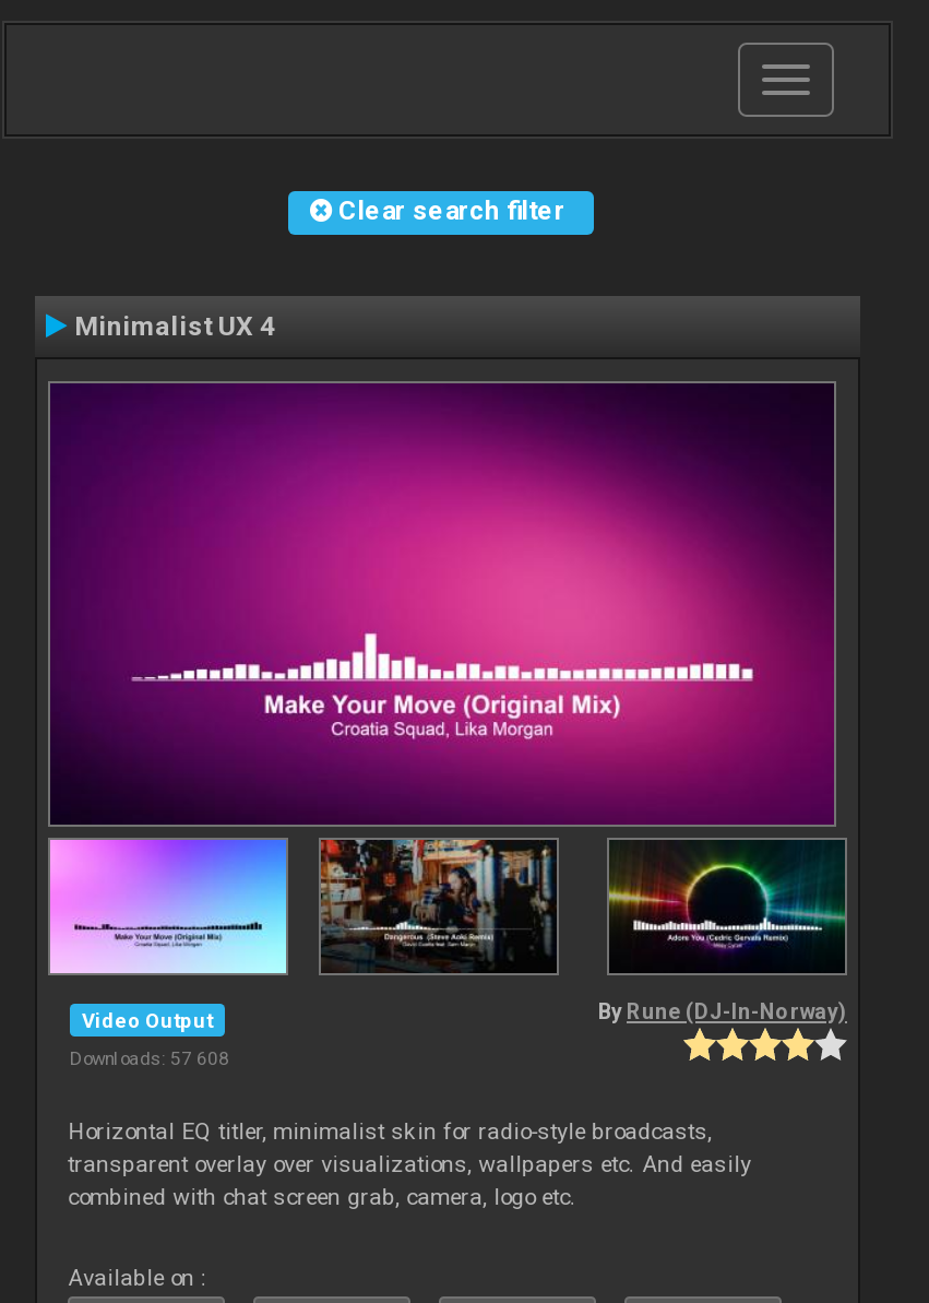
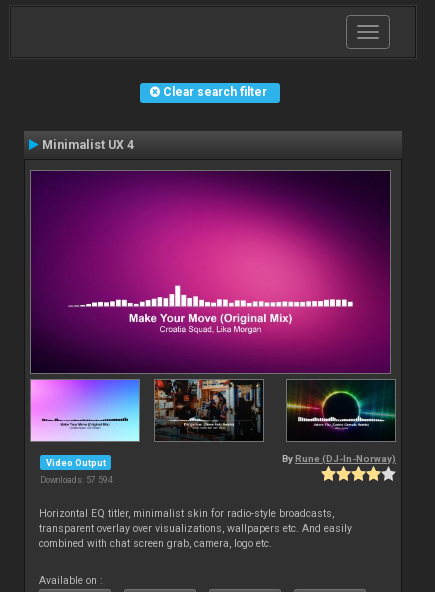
- Downloads: 57 608
+ Downloads: 57 594
